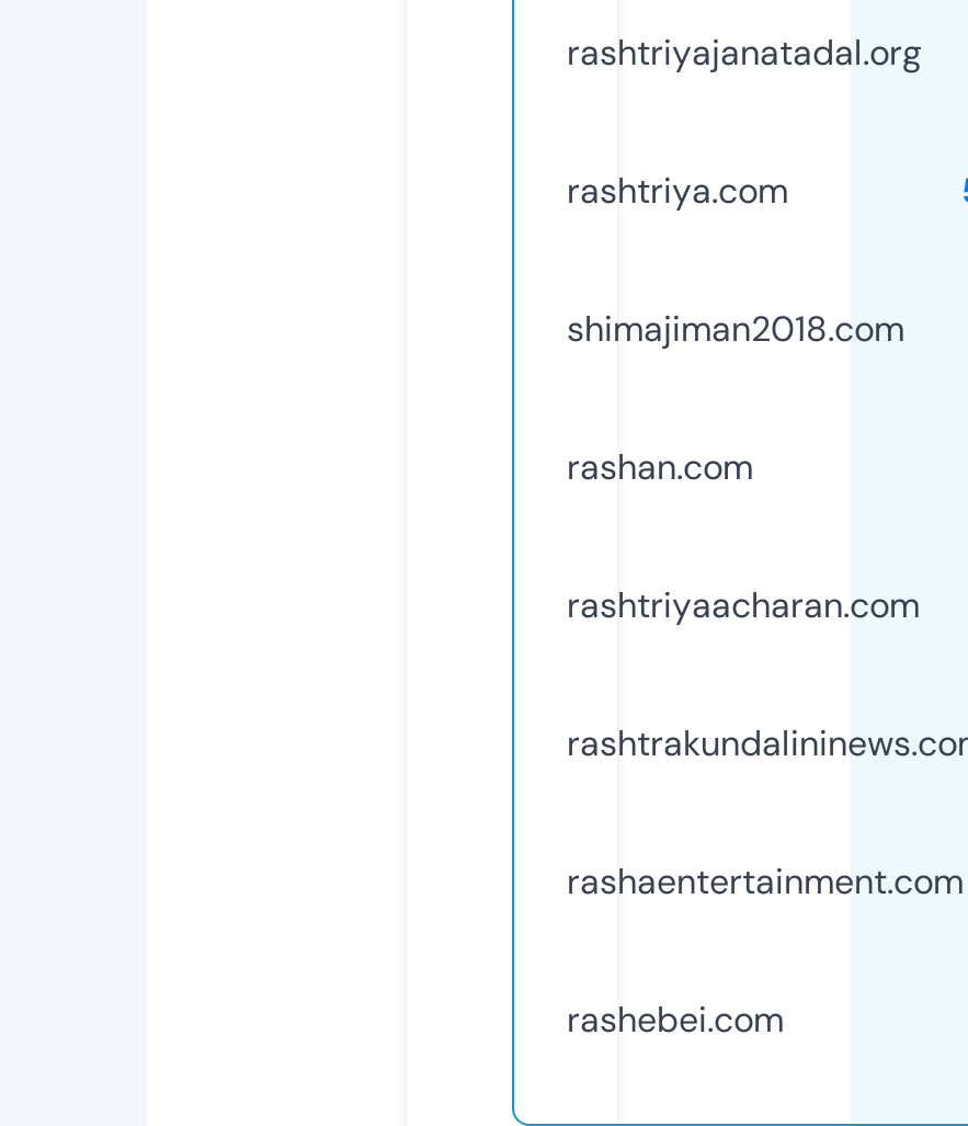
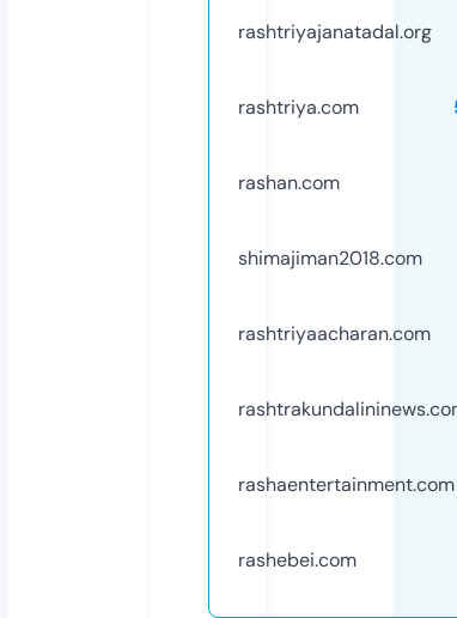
moved down: shimajiman2018.com

moved up: rashan.com
